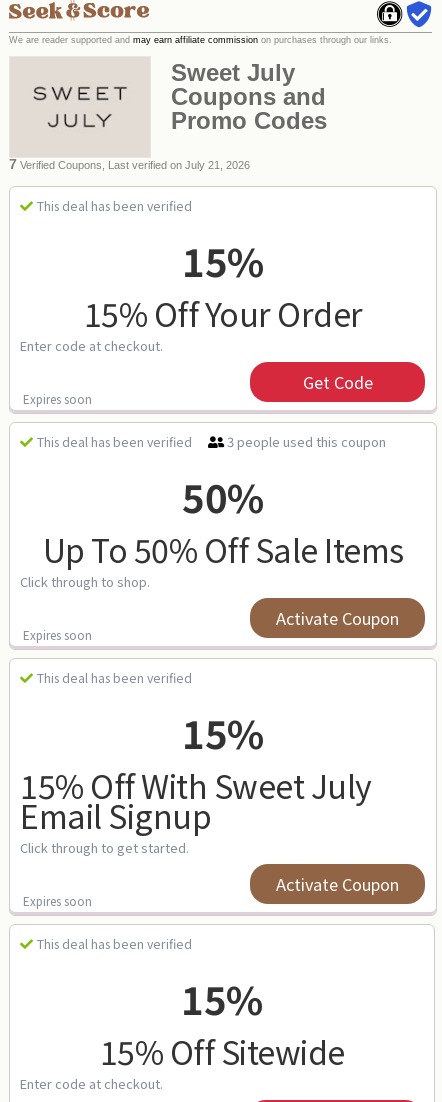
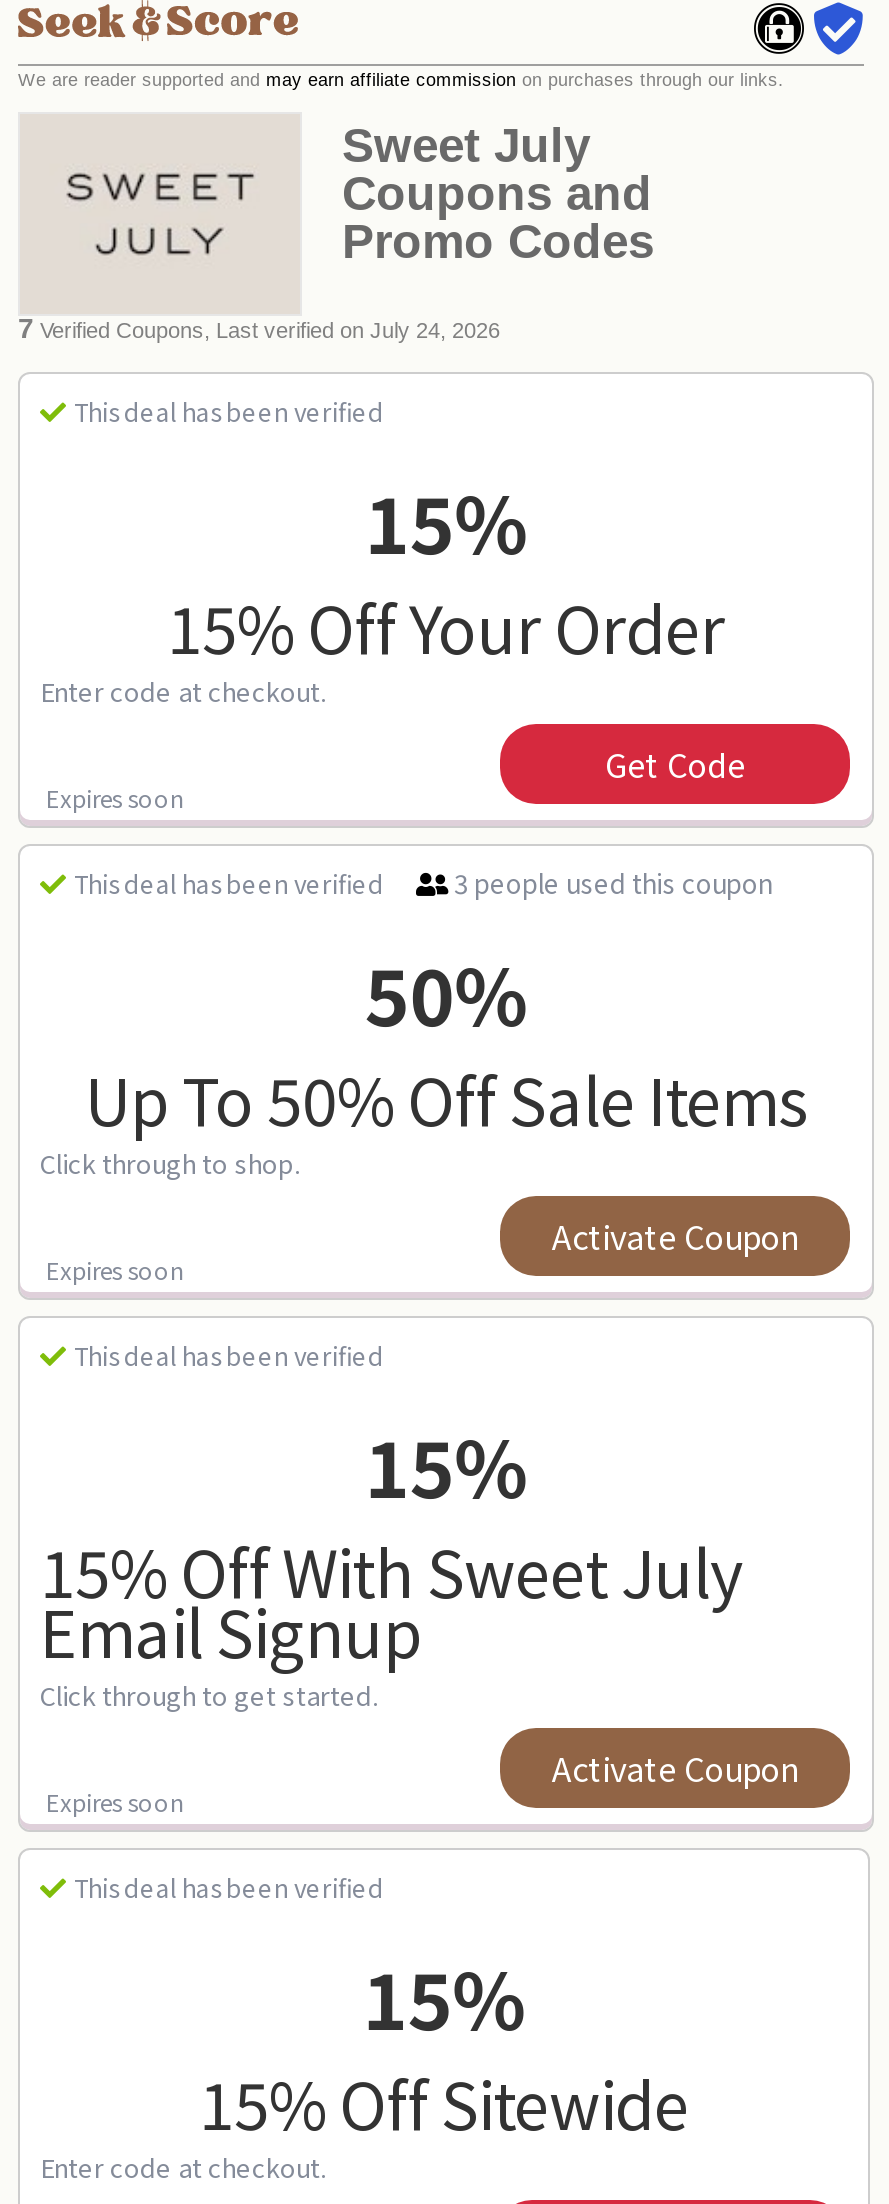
- 7 Verified Coupons, Last verified on July 21, 2026
+ 7 Verified Coupons, Last verified on July 24, 2026
